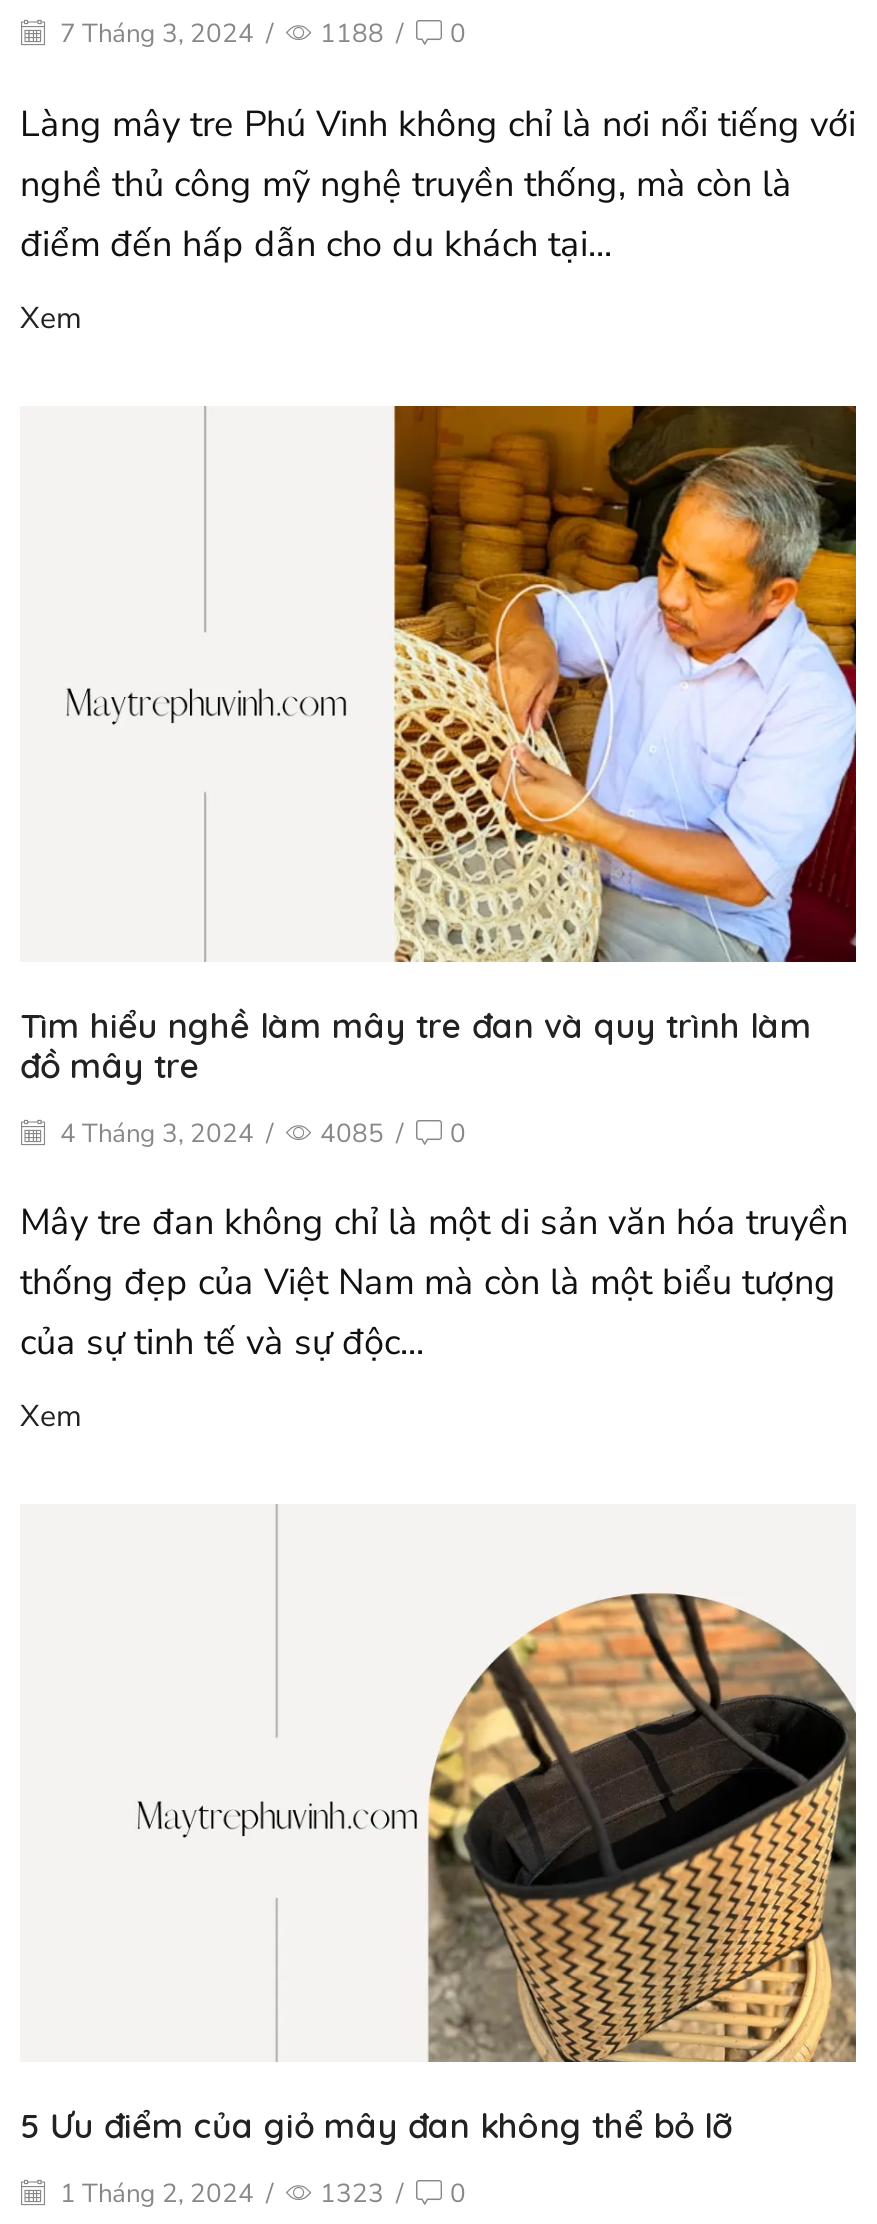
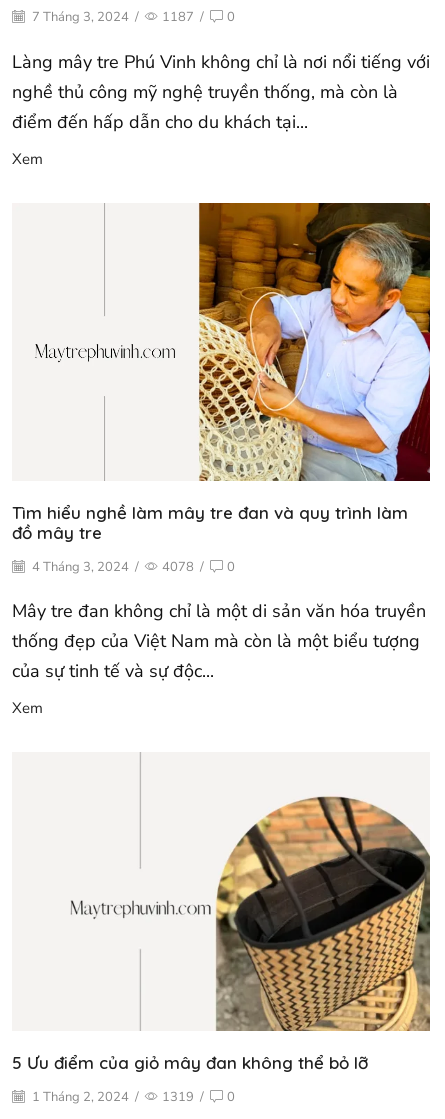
- 7 Tháng 3, 2024 / 1188 / 0
+ 7 Tháng 3, 2024 / 1187 / 0

- 4 Tháng 3, 2024 / 4085 / 0
+ 4 Tháng 3, 2024 / 4078 / 0

- 1 Tháng 2, 2024 / 1323 / 0
+ 1 Tháng 2, 2024 / 1319 / 0
